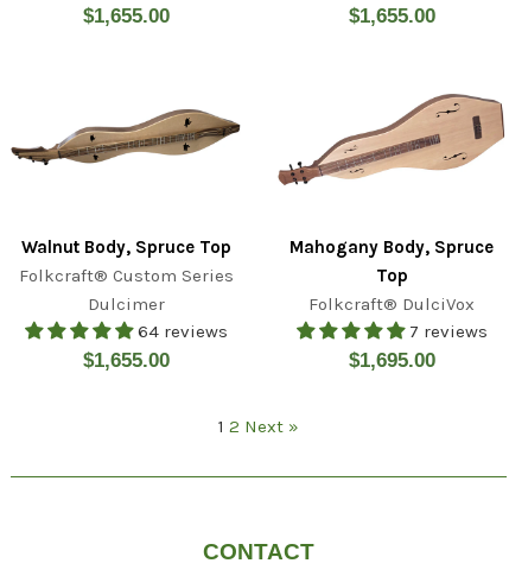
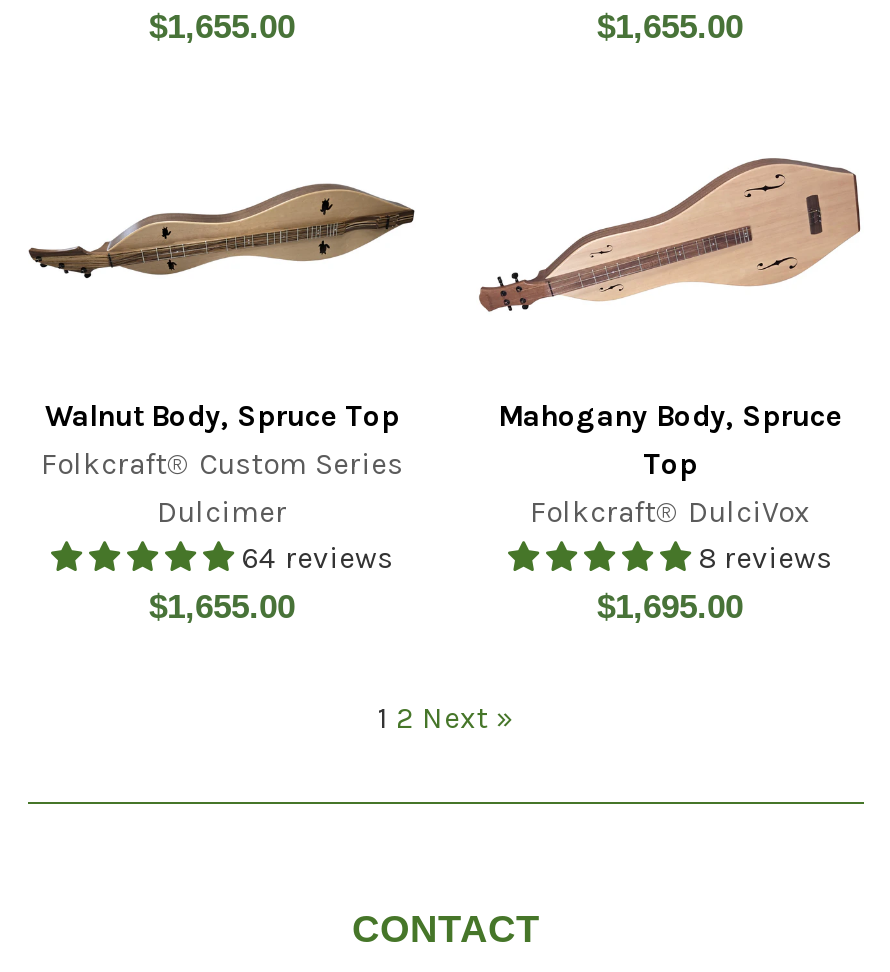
- 7 reviews
+ 8 reviews
